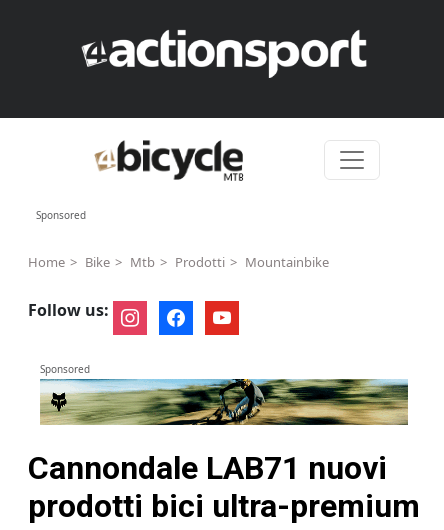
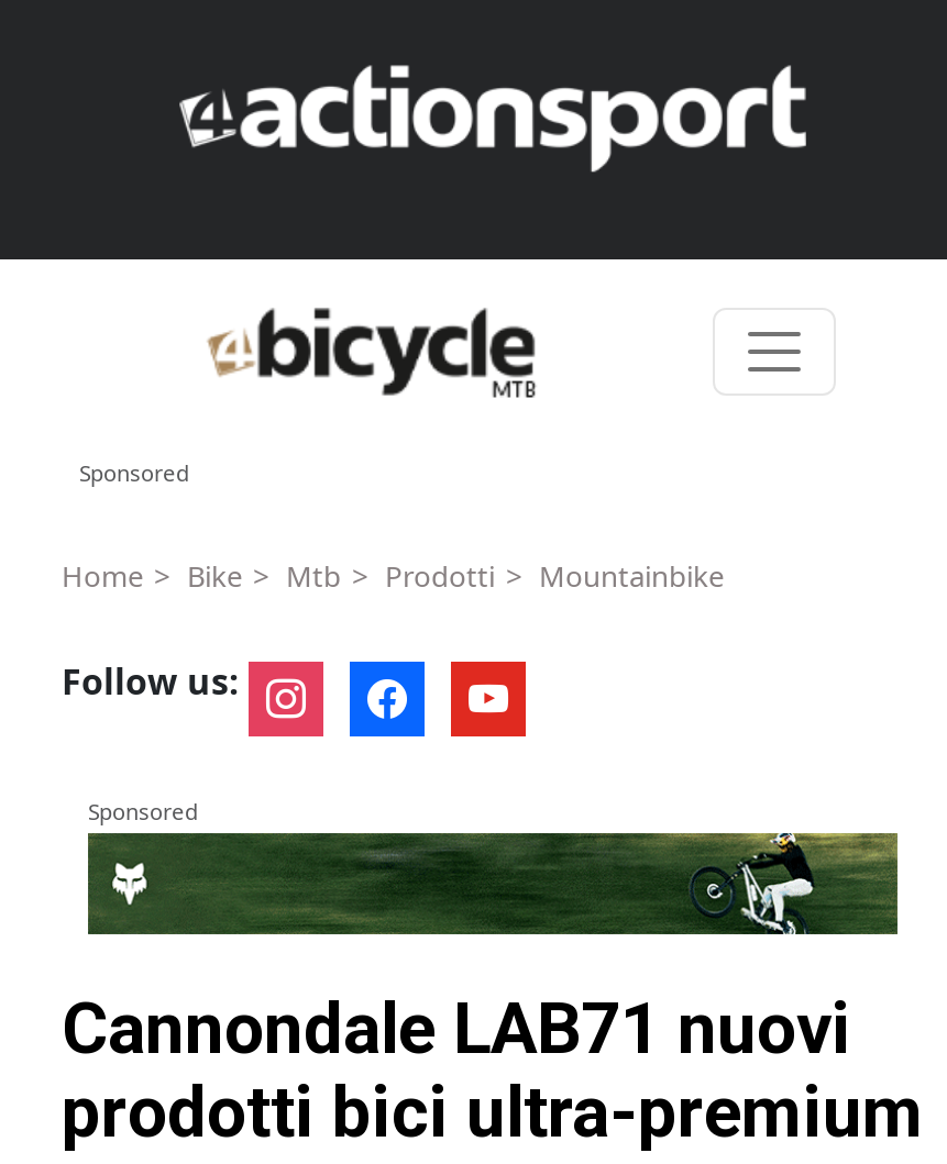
- [image]
+ [image]
